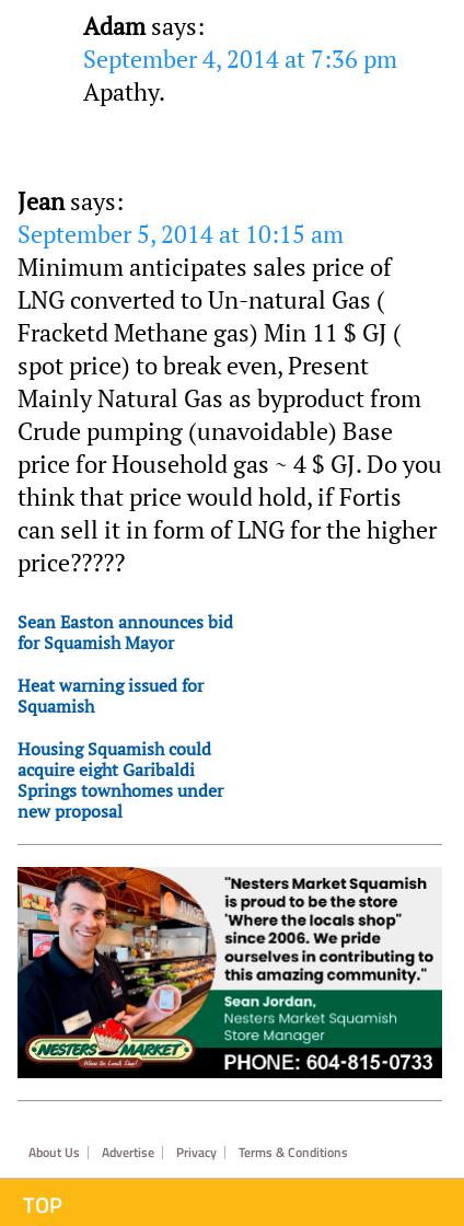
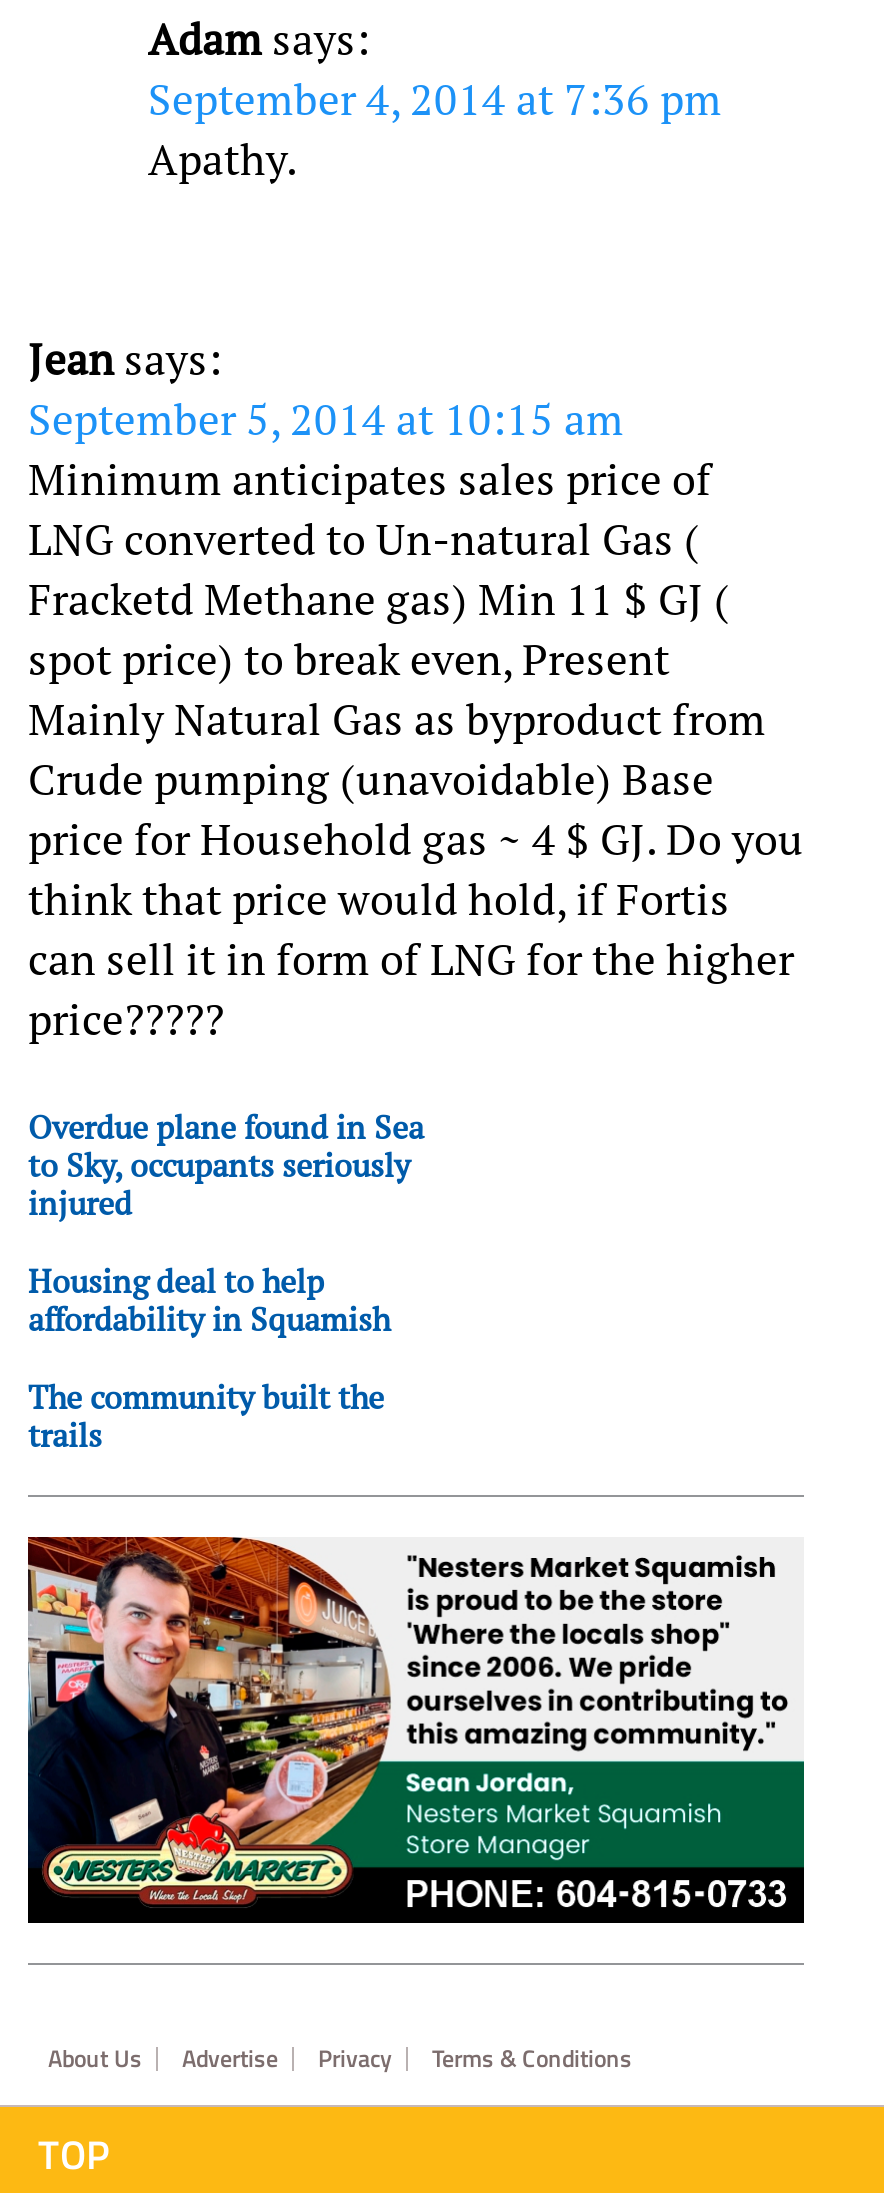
- Sean Easton announces bid
- for Squamish Mayor
+ Overdue plane found in Sea
+ to Sky, occupants seriously
+ injured

- Heat warning issued for
- Squamish
+ Housing deal to help
+ affordability in Squamish

- Housing Squamish could
- acquire eight Garibaldi
- Springs townhomes under
- new proposal
+ The community built the
+ trails
